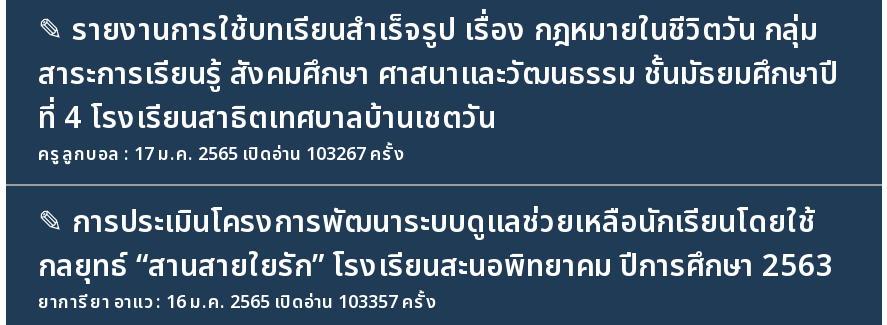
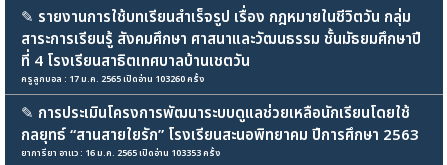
- ครูลูกบอล : 17 ม.ค. 2565 เปิดอ่าน 103267 ครั้ง
+ ครูลูกบอล : 17 ม.ค. 2565 เปิดอ่าน 103260 ครั้ง

- ยาการียา อาแว : 16 ม.ค. 2565 เปิดอ่าน 103357 ครั้ง
+ ยาการียา อาแว : 16 ม.ค. 2565 เปิดอ่าน 103353 ครั้ง
